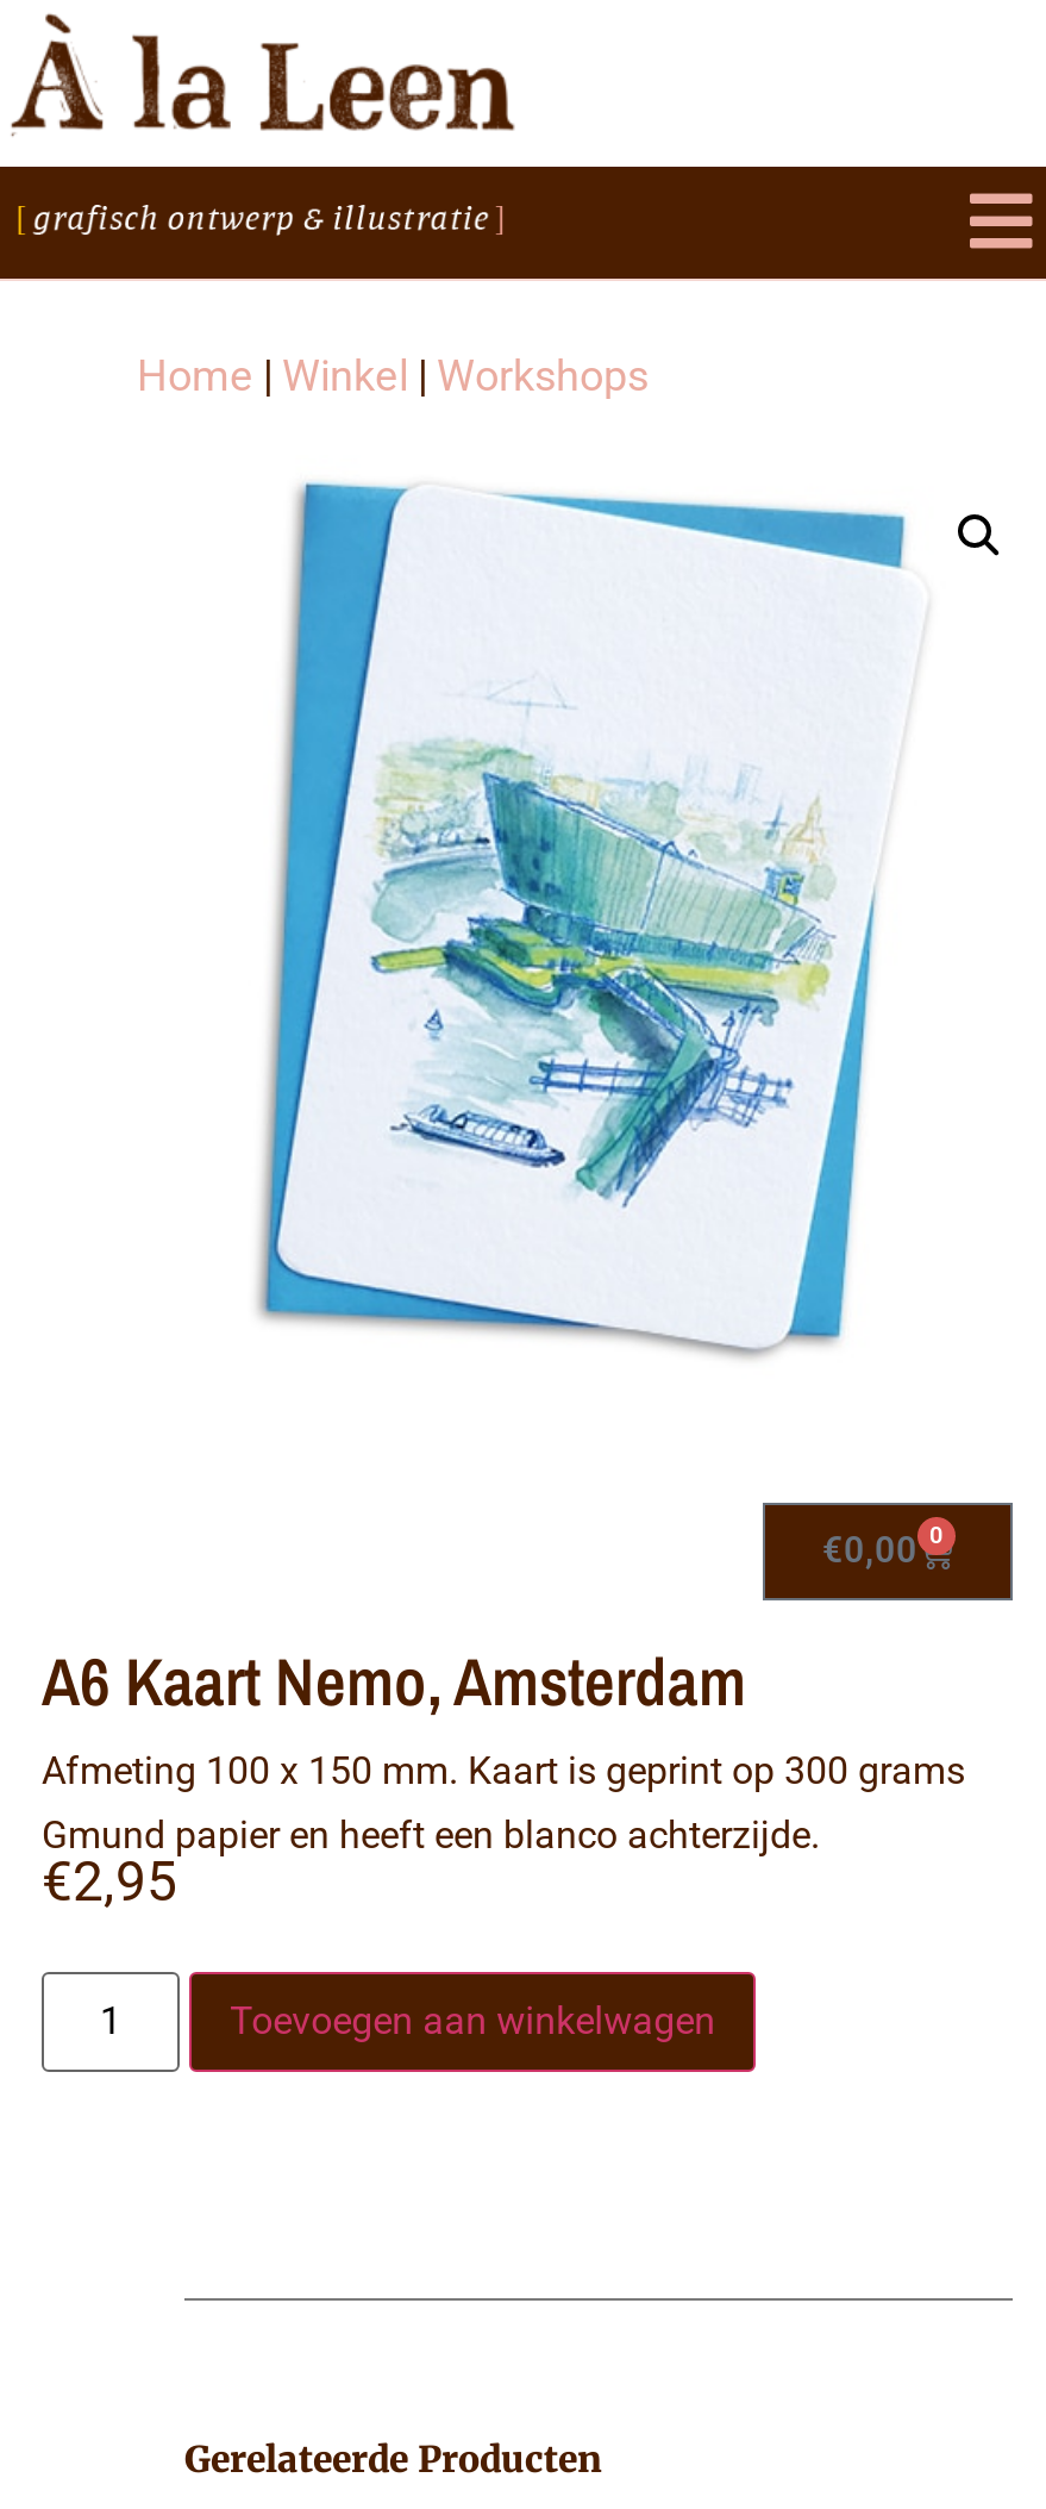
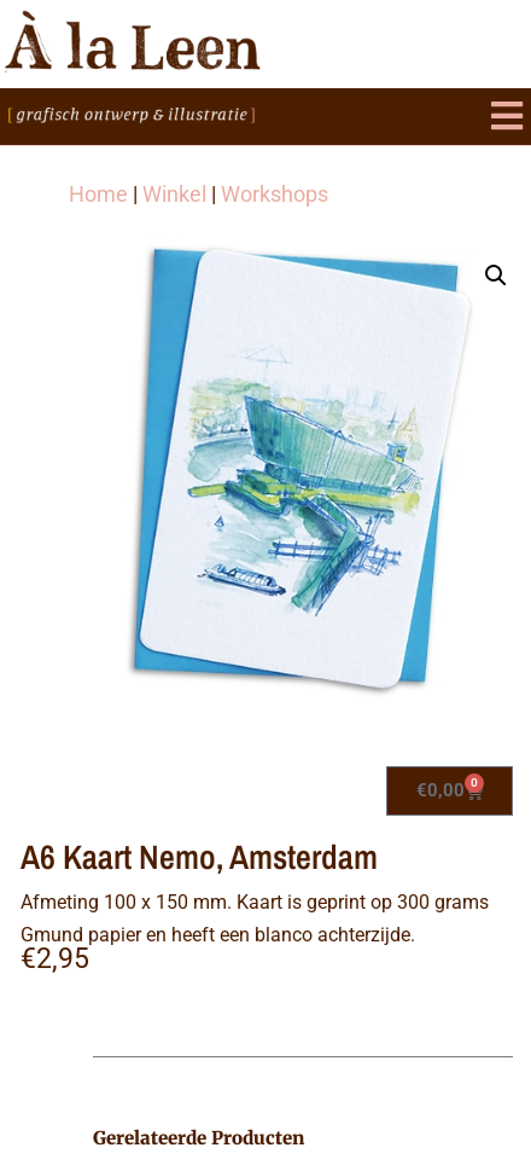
- Toevoegen aan winkelwagen
